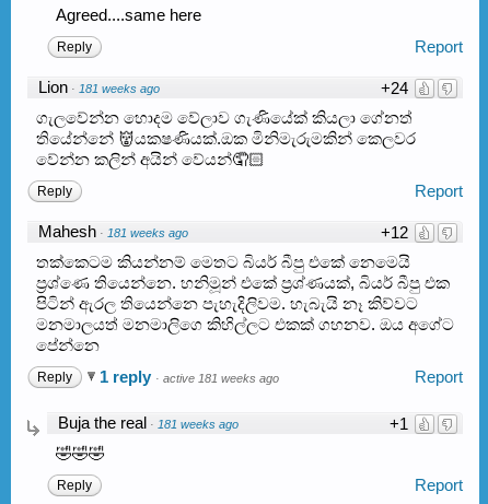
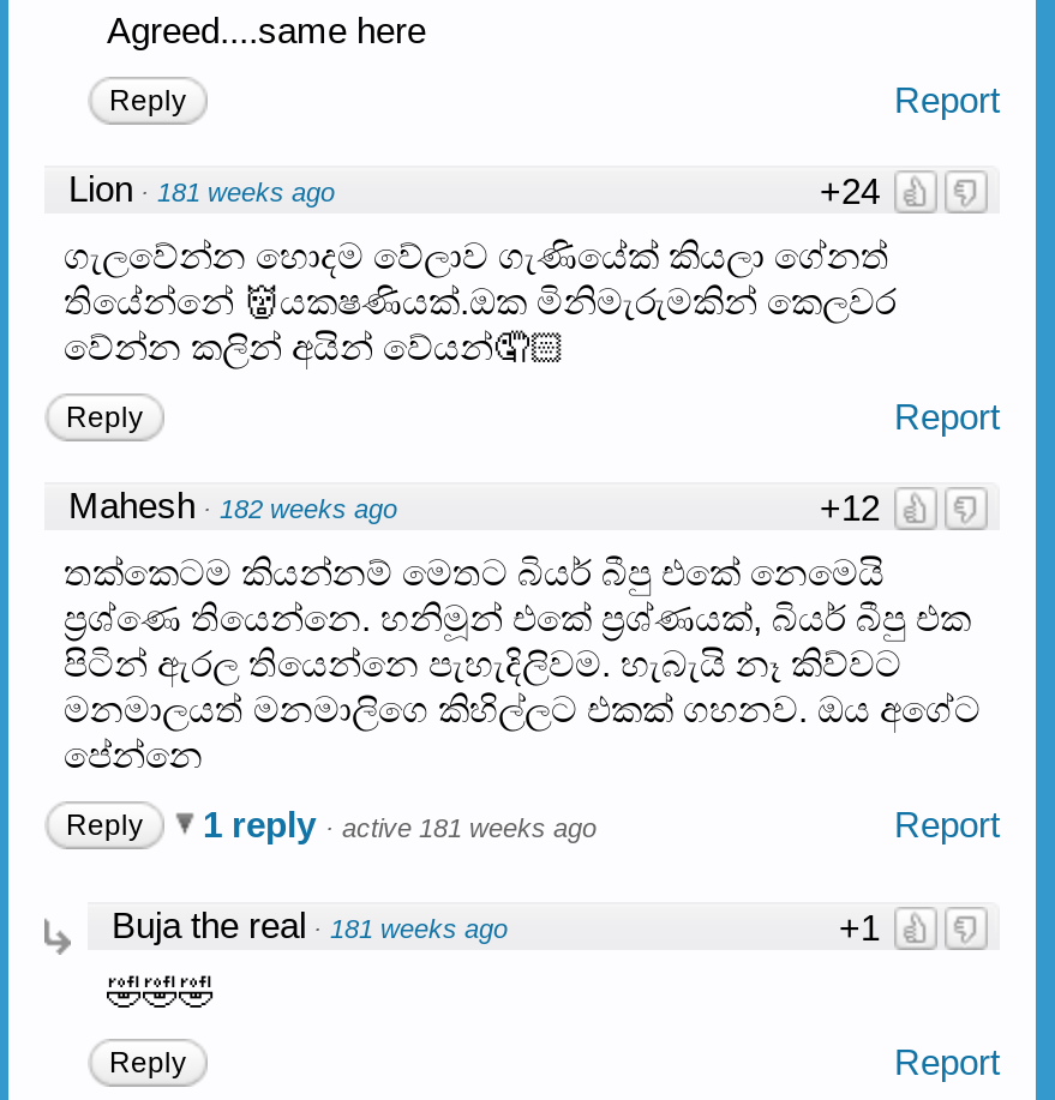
- Mahesh · 181 weeks ago
+ Mahesh · 182 weeks ago
